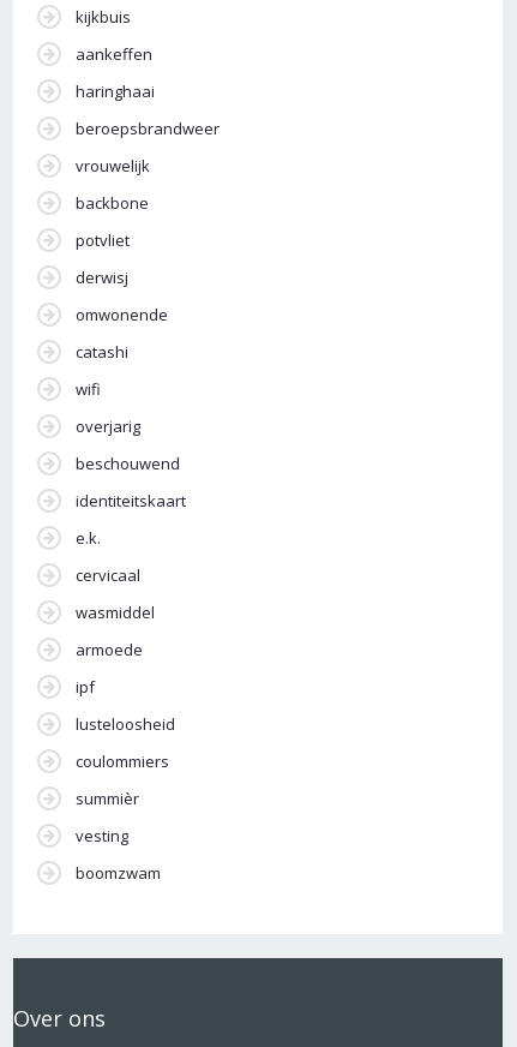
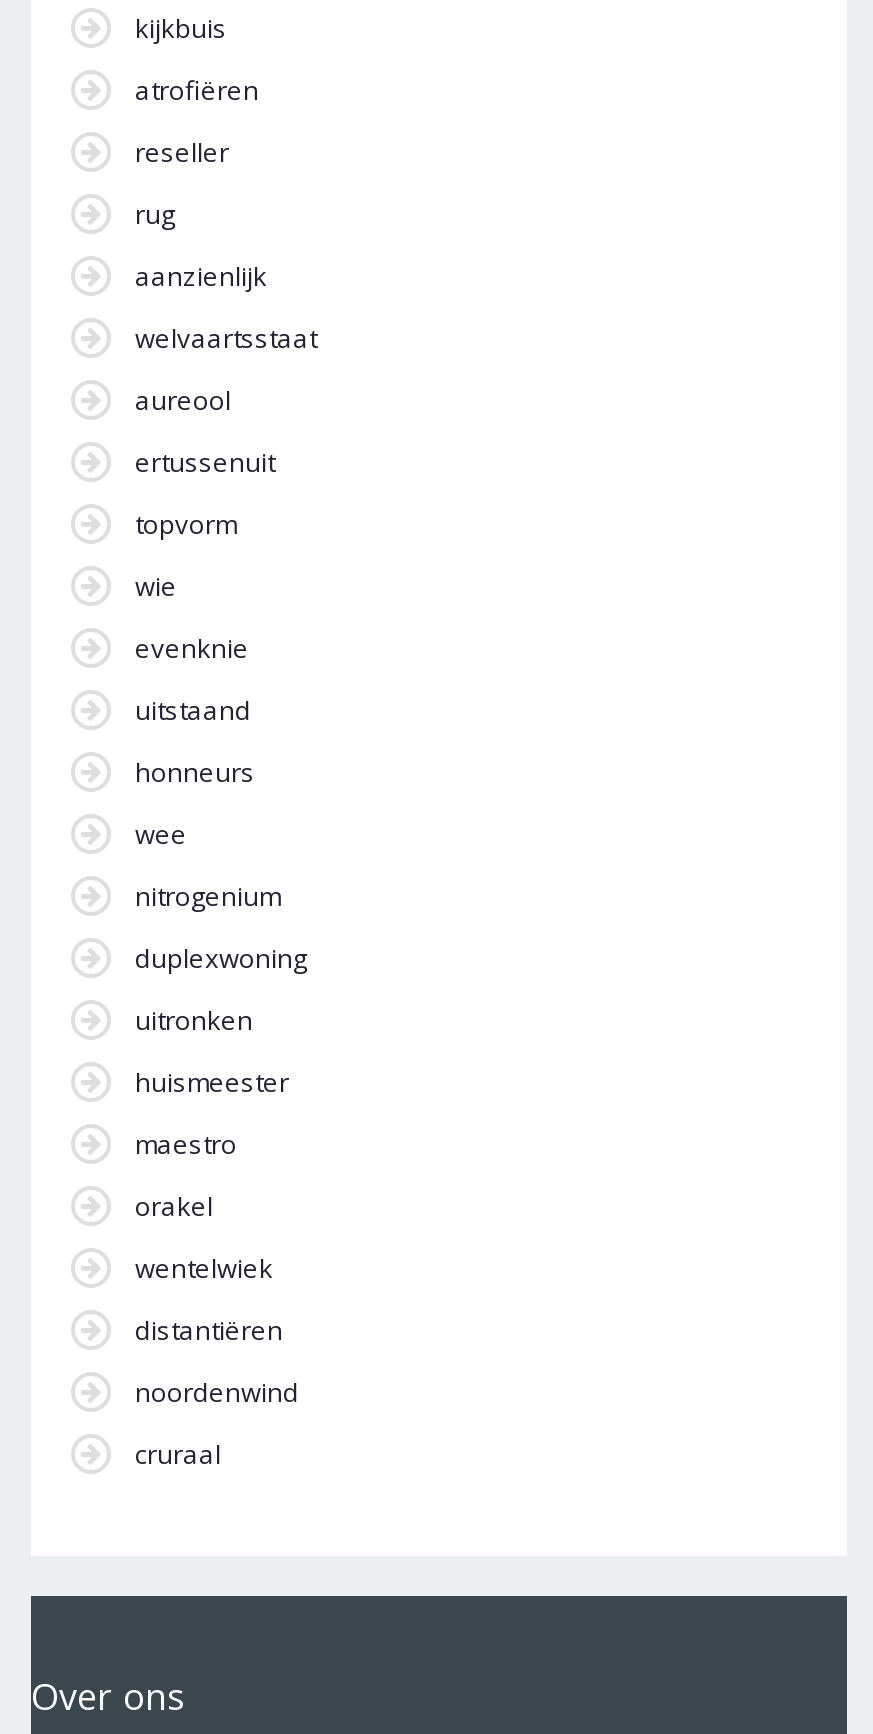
- aankeffen
+ atrofiëren

- haringhaai
+ reseller

- beroepsbrandweer
+ rug

- vrouwelijk
+ aanzienlijk

- backbone
+ welvaartsstaat

- potvliet
+ aureool

- derwisj
+ ertussenuit

- omwonende
+ topvorm

- catashi
+ wie

- wifi
+ evenknie

- overjarig
+ uitstaand

- beschouwend
+ honneurs

- identiteitskaart
+ wee

- e.k.
+ nitrogenium

- cervicaal
+ duplexwoning

- wasmiddel
+ uitronken

- armoede
+ huismeester

- ipf
+ maestro

- lusteloosheid
+ orakel

- coulommiers
+ wentelwiek

- summièr
+ distantiëren

- vesting
+ noordenwind

- boomzwam
+ cruraal
